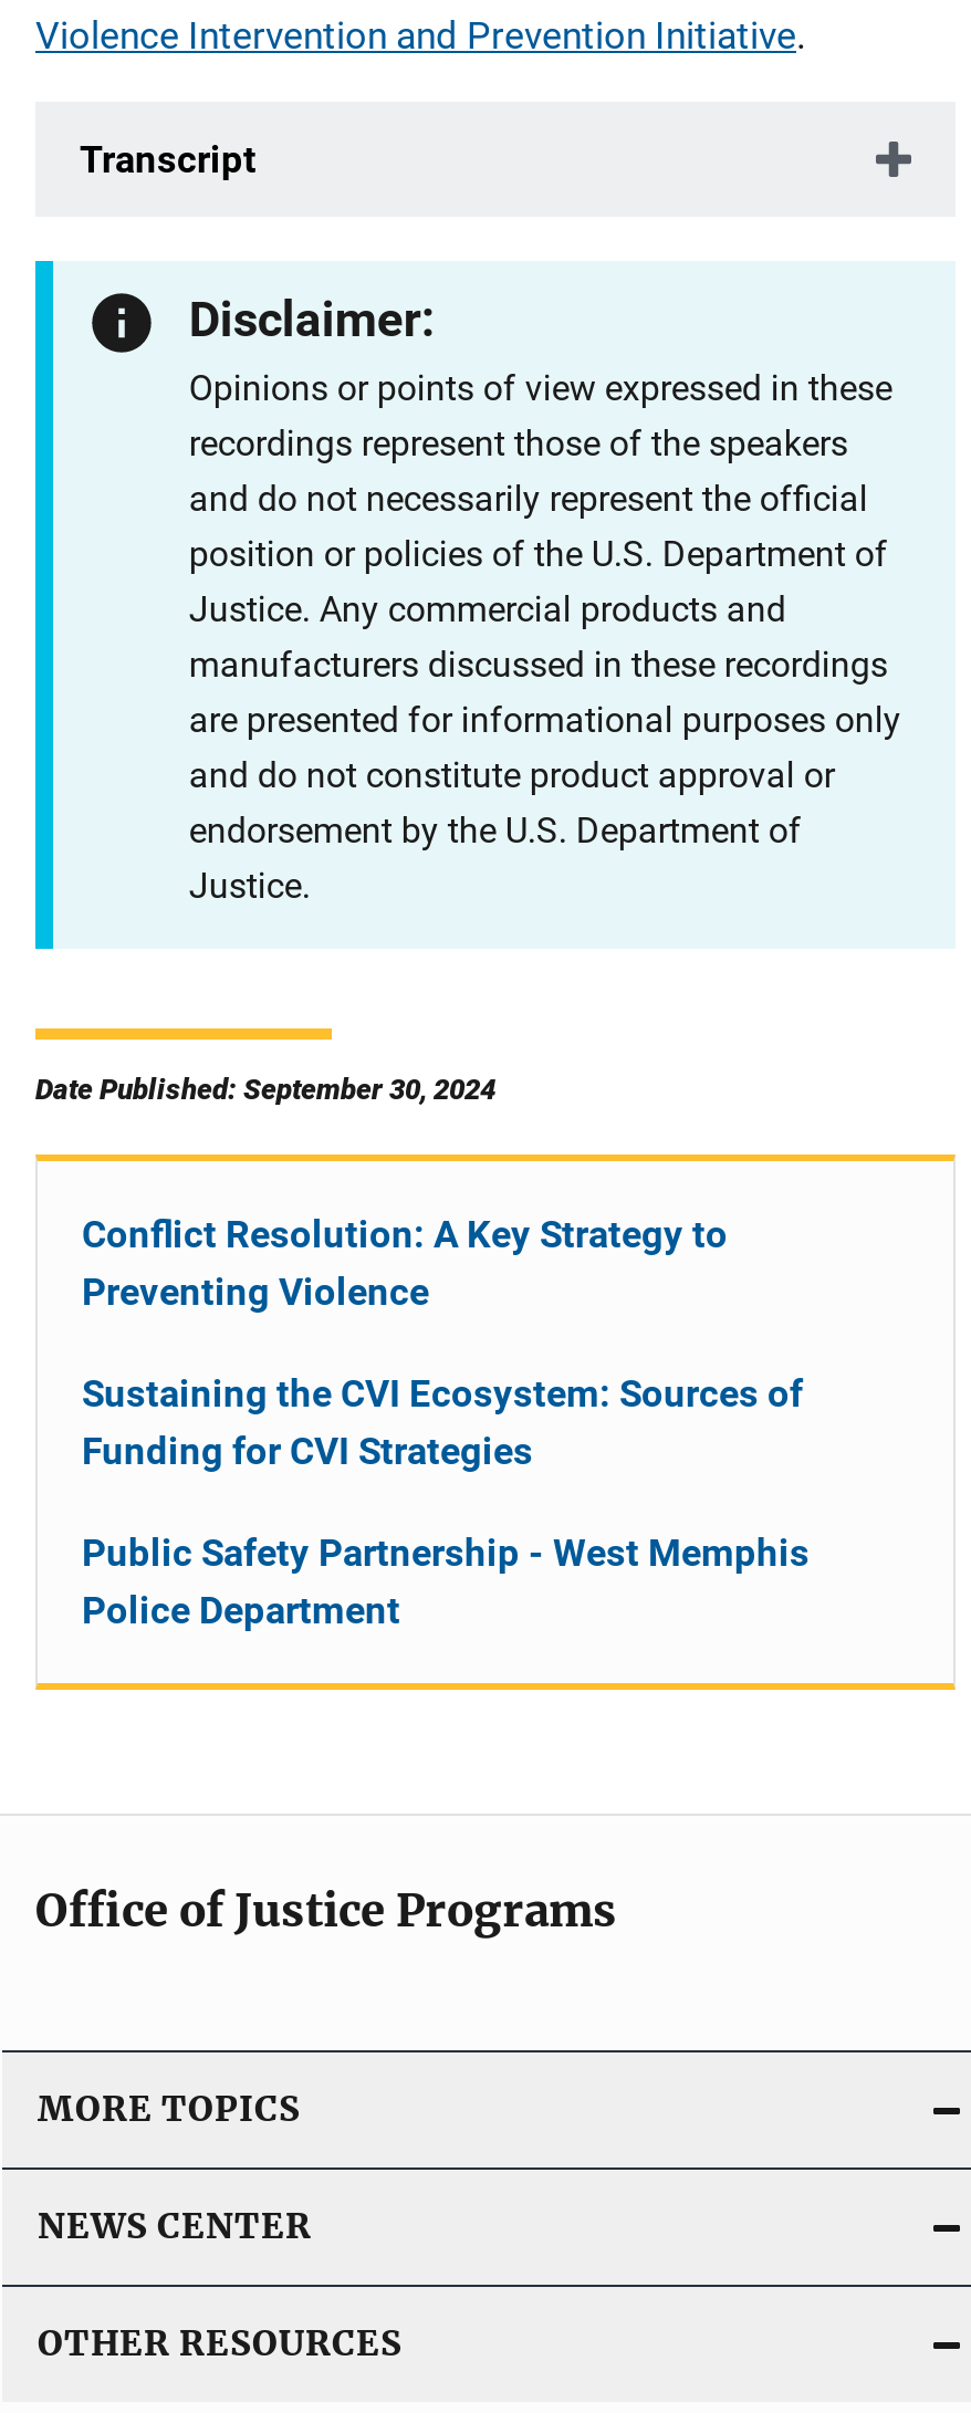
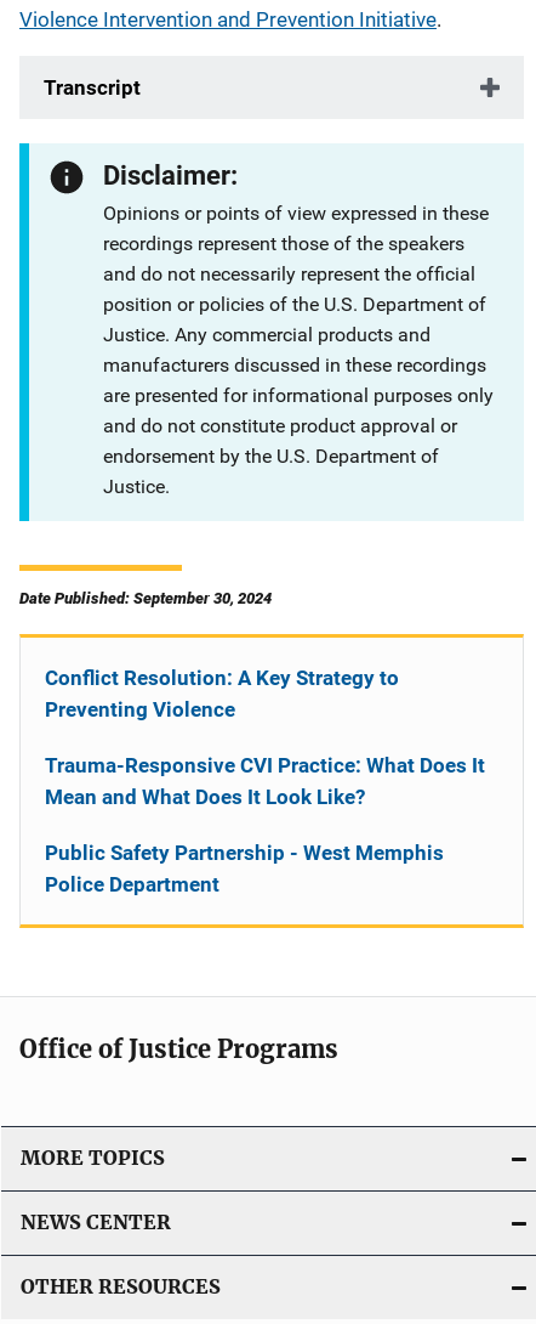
- Sustaining the CVI Ecosystem: Sources of
- Funding for CVI Strategies
+ Trauma-Responsive CVI Practice: What Does It
+ Mean and What Does It Look Like?
